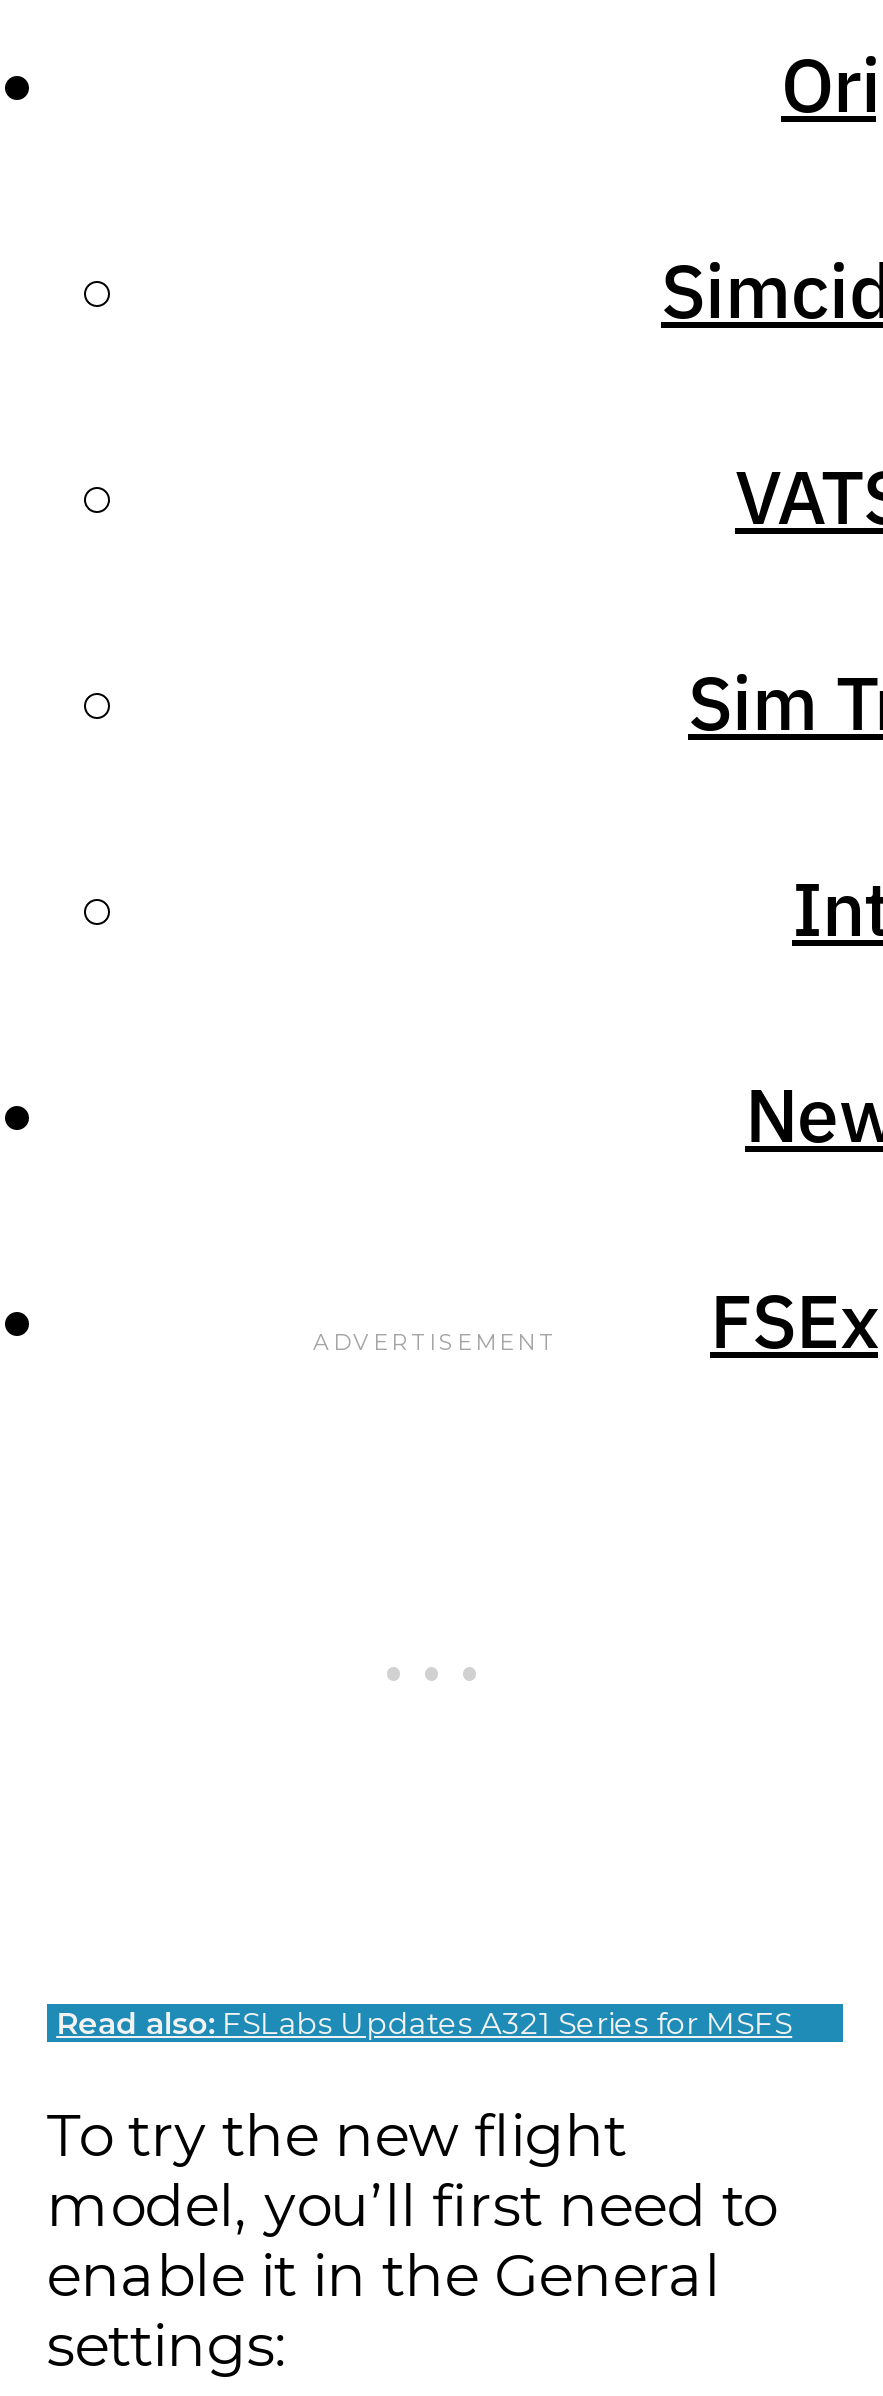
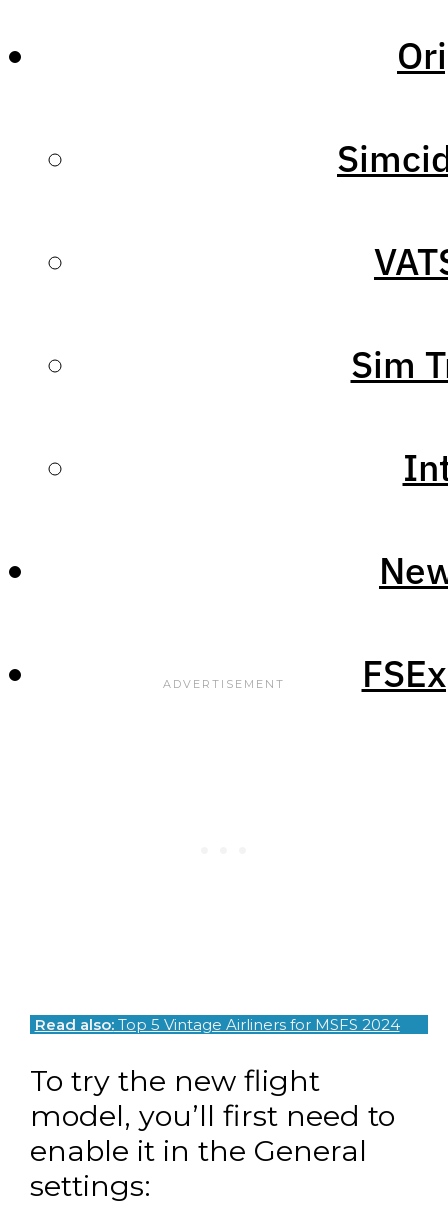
- Read also:FSLabs Updates A321 Series for MSFS
+ Read also:Top 5 Vintage Airliners for MSFS 2024
